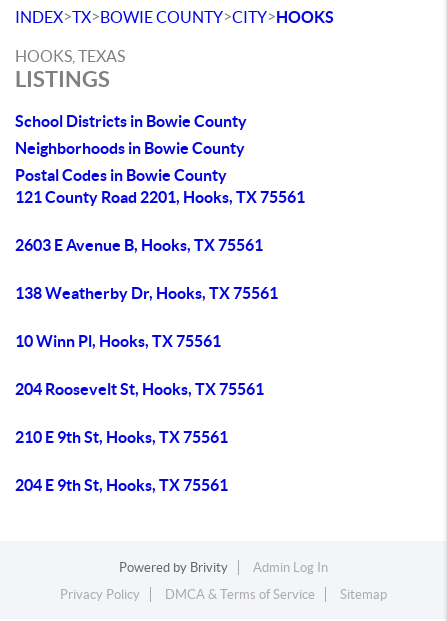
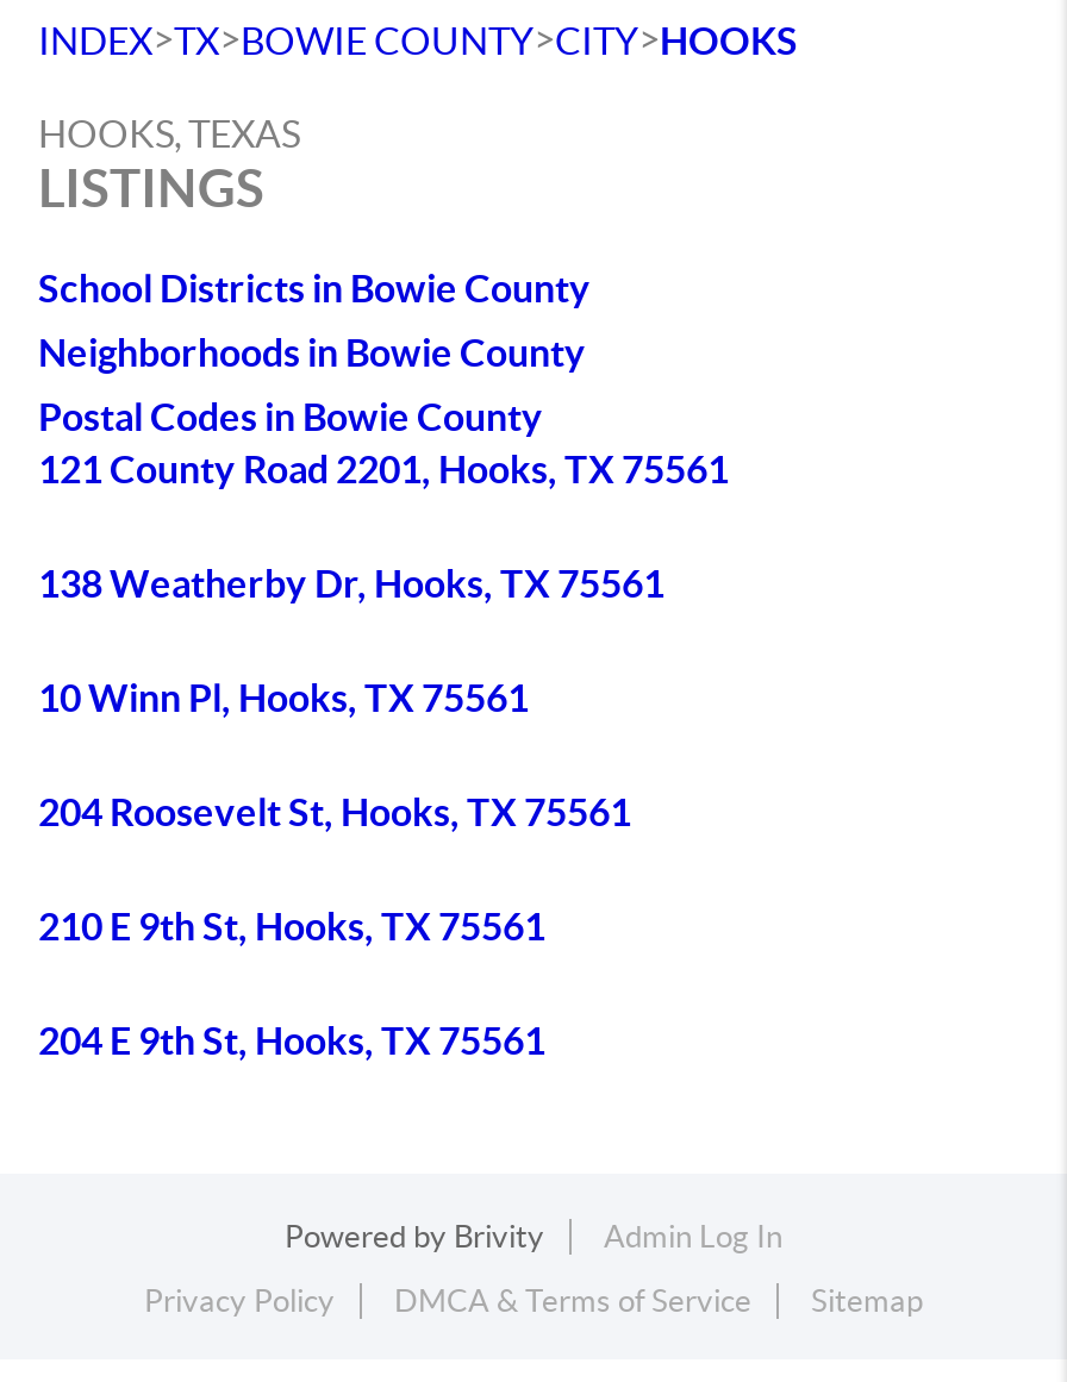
- 2603 E Avenue B, Hooks, TX 75561
